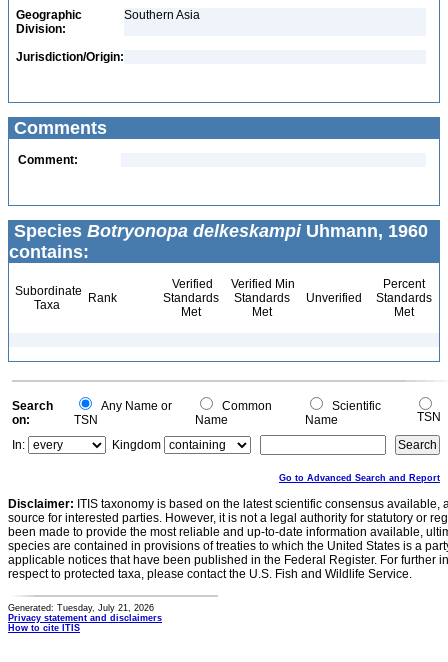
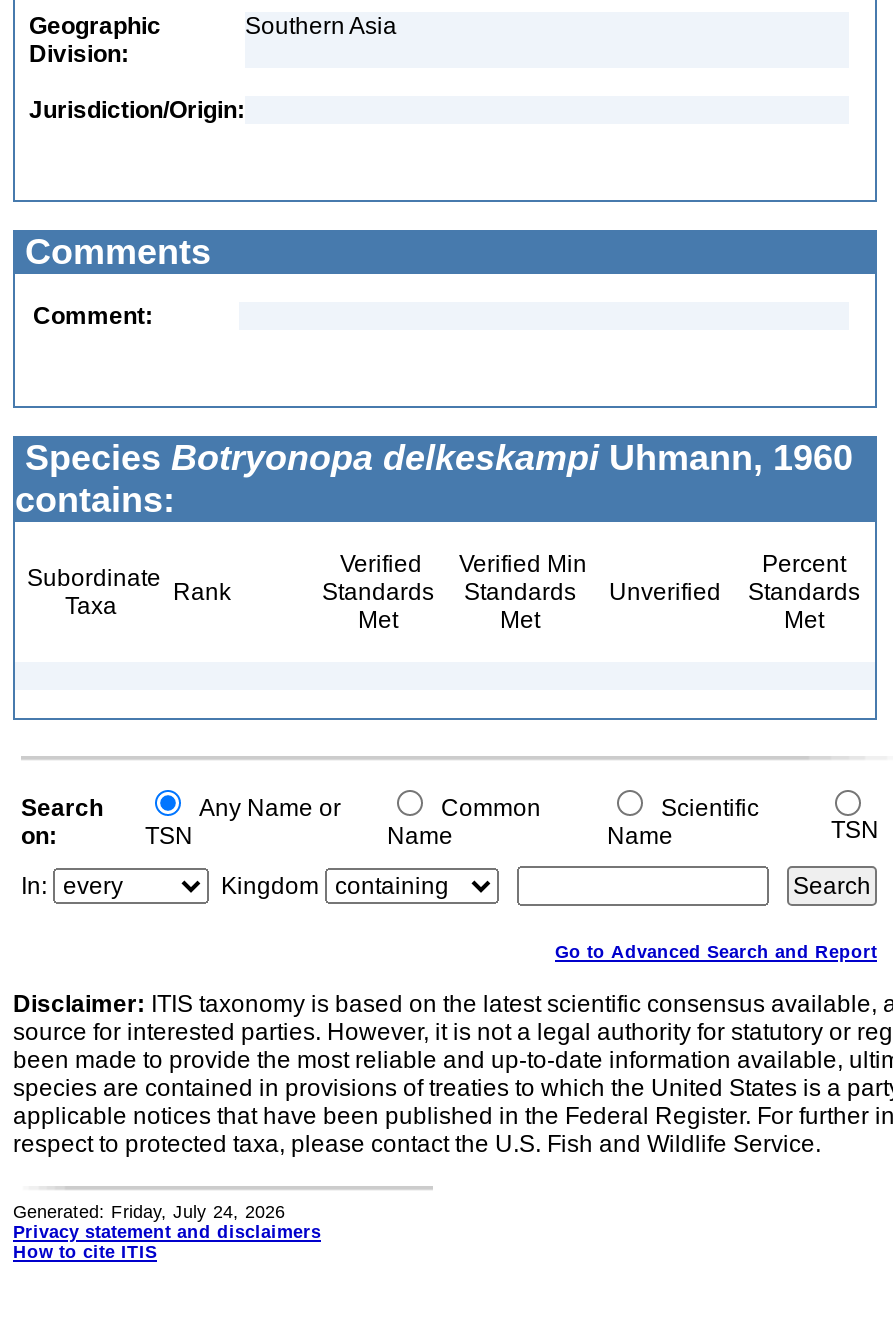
- Generated: Tuesday, July 21, 2026
+ Generated: Friday, July 24, 2026
